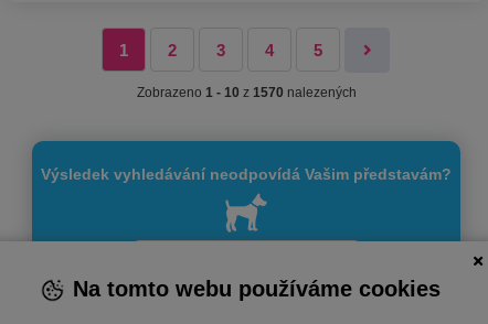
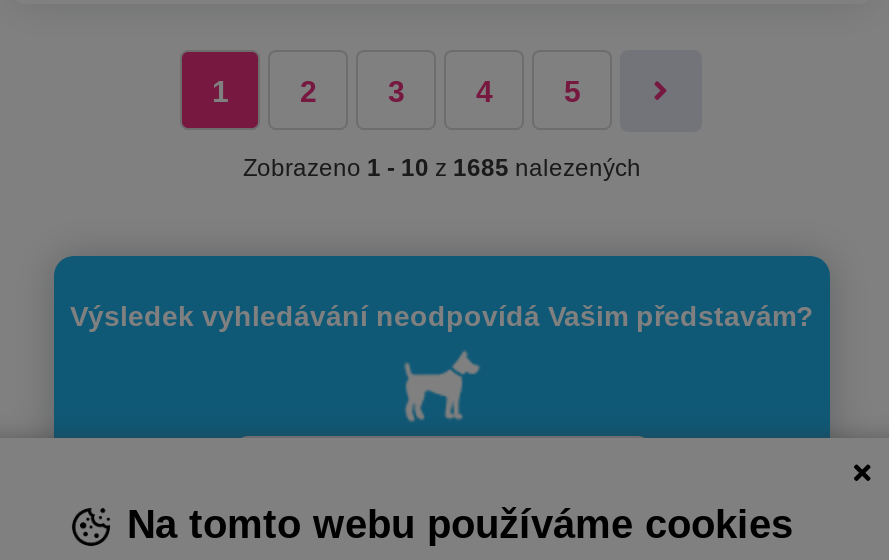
- Zobrazeno 1 - 10 z 1570 nalezených
+ Zobrazeno 1 - 10 z 1685 nalezených
